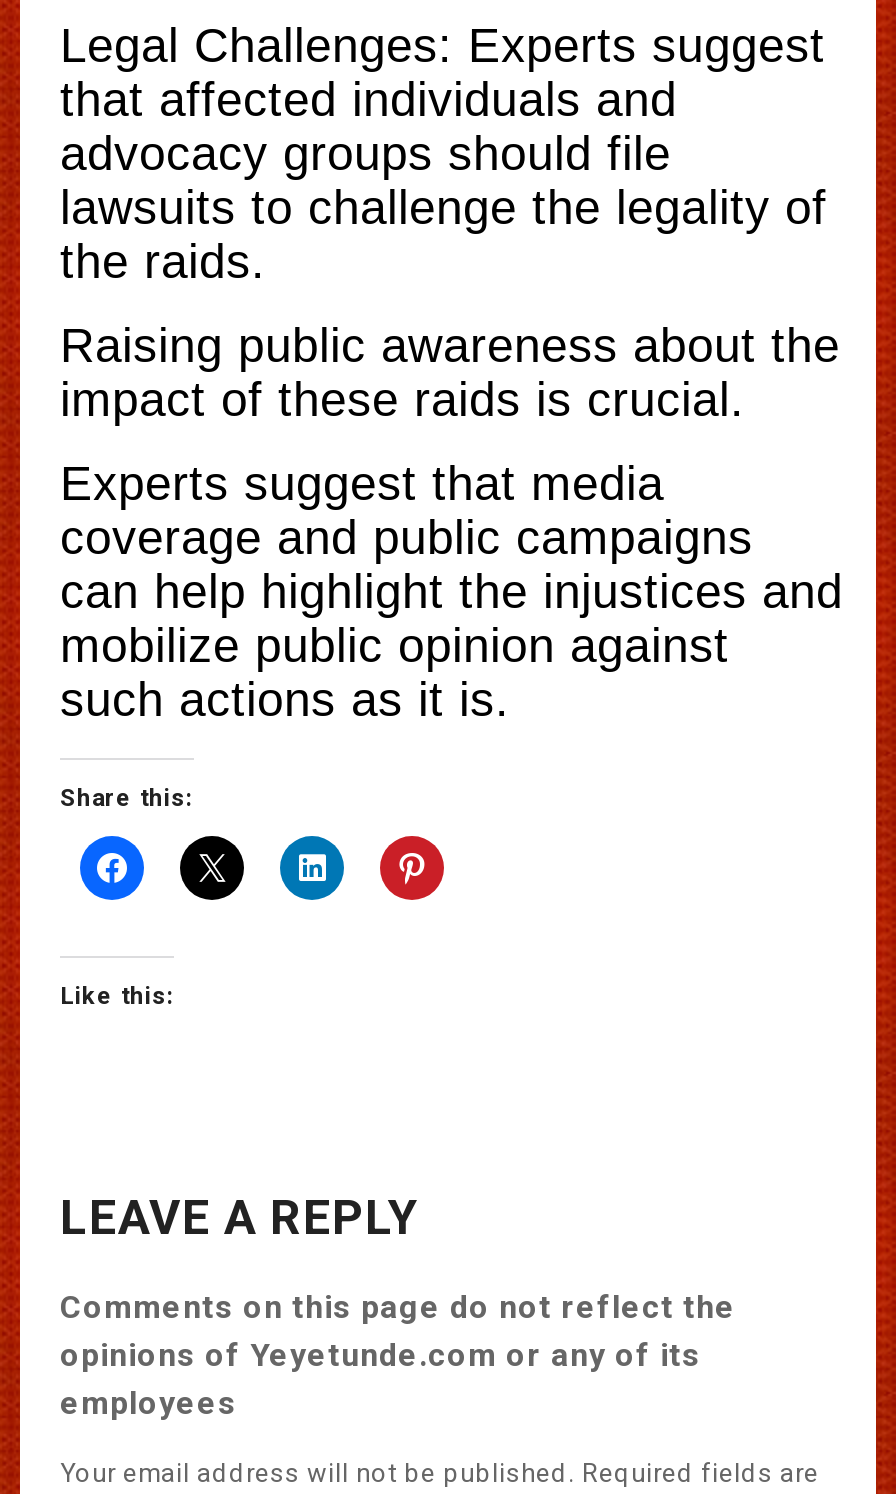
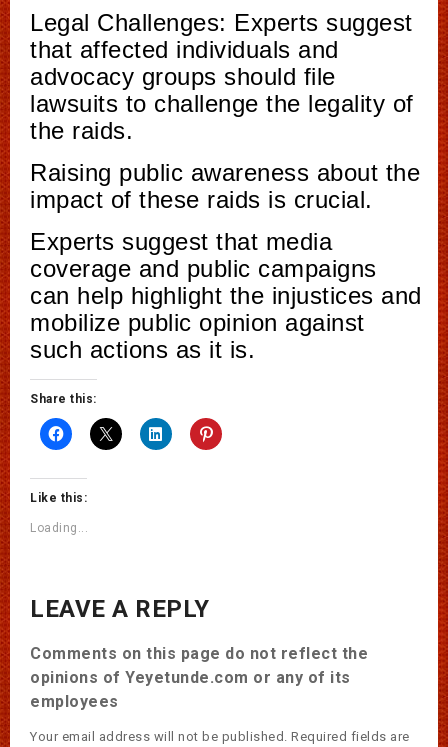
+ Loading...
